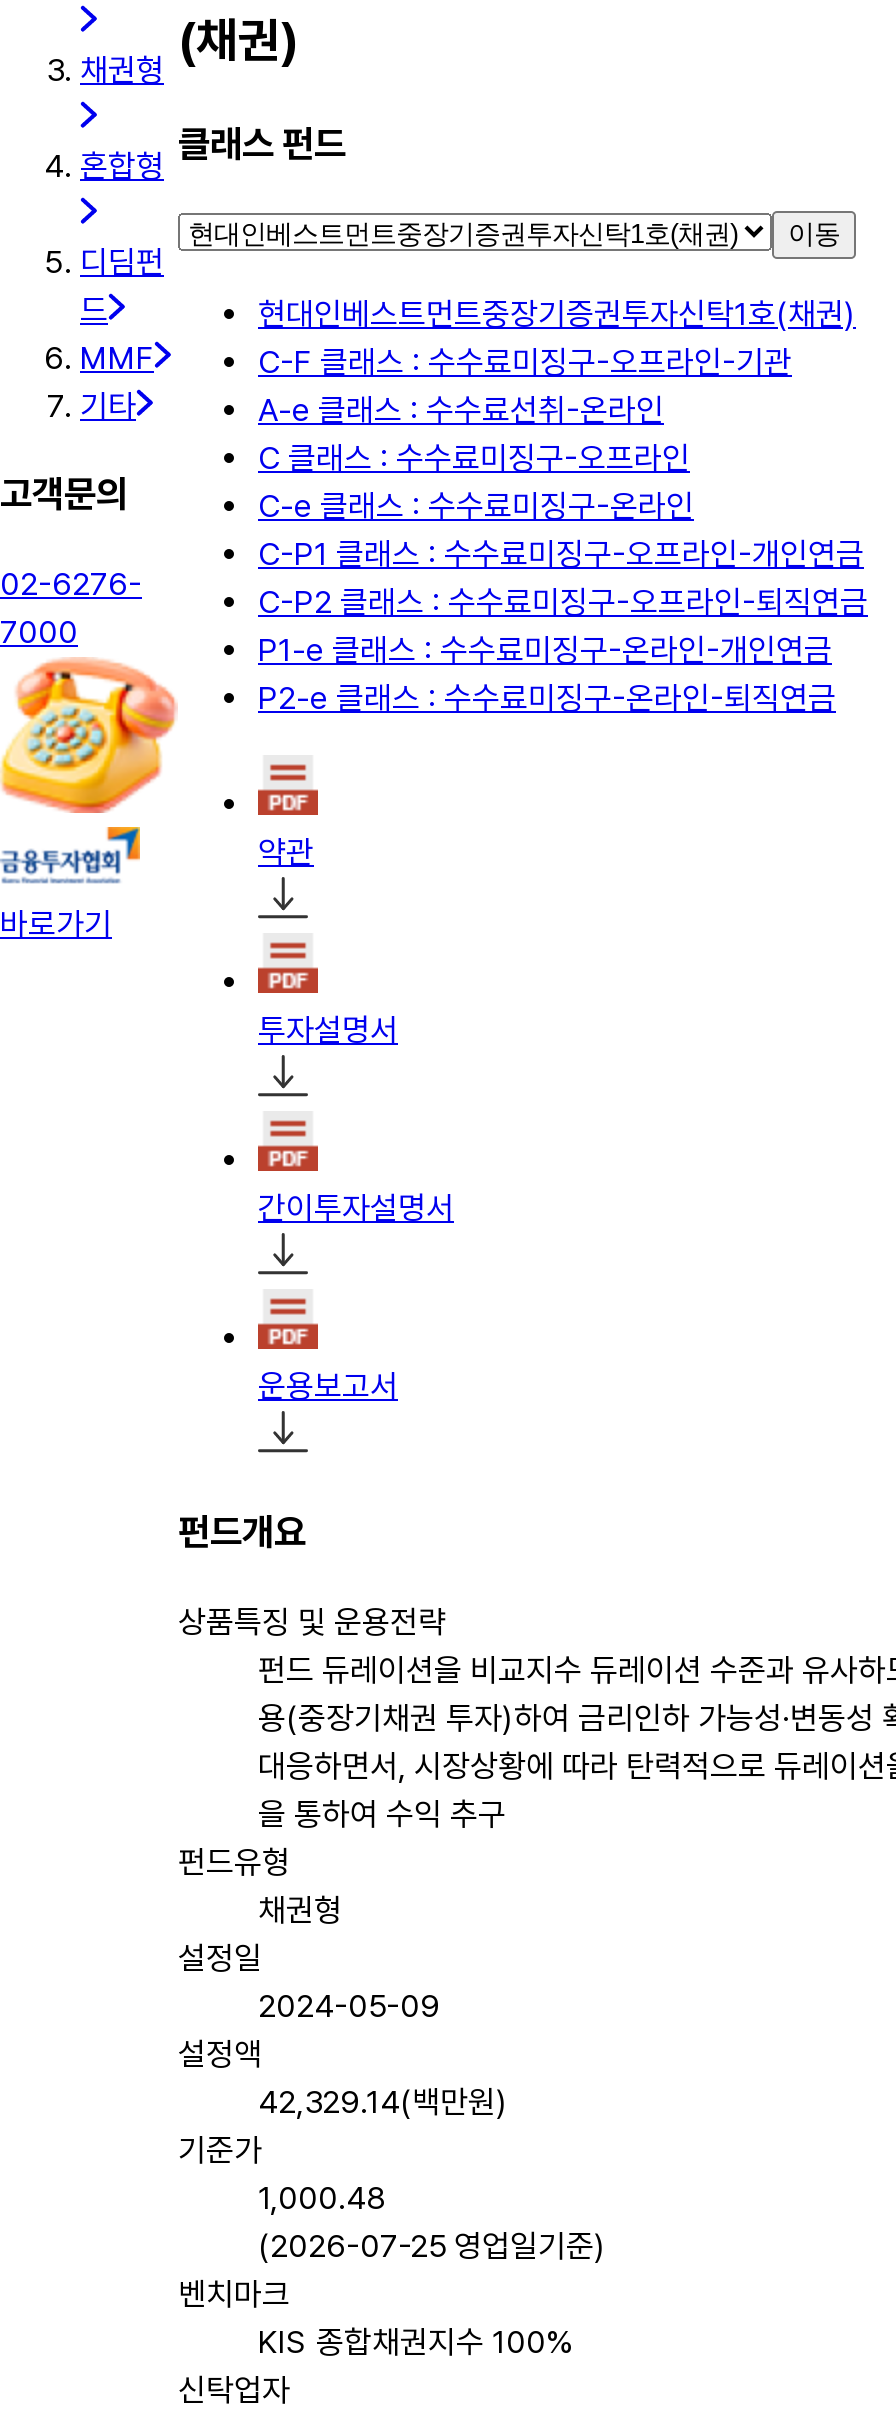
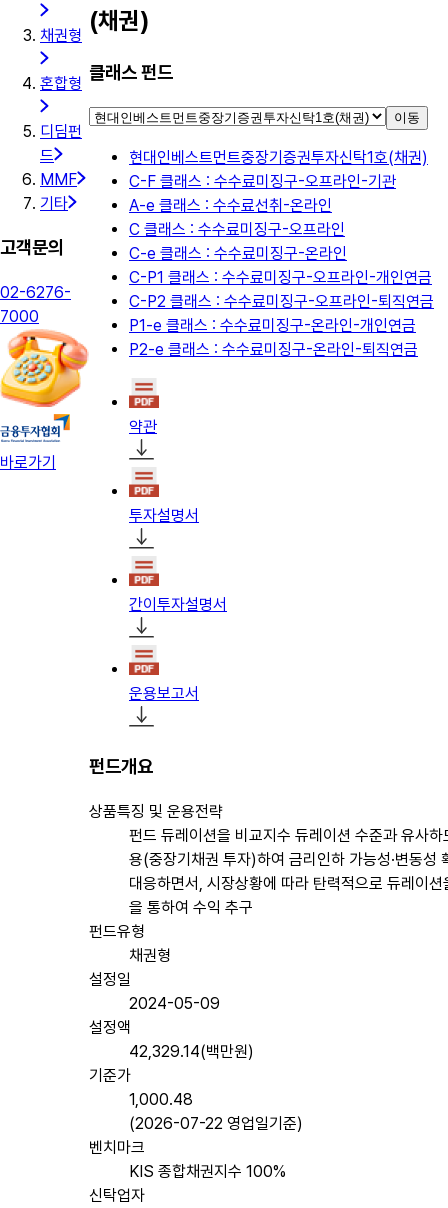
- (2026-07-25 영업일기준)
+ (2026-07-22 영업일기준)
